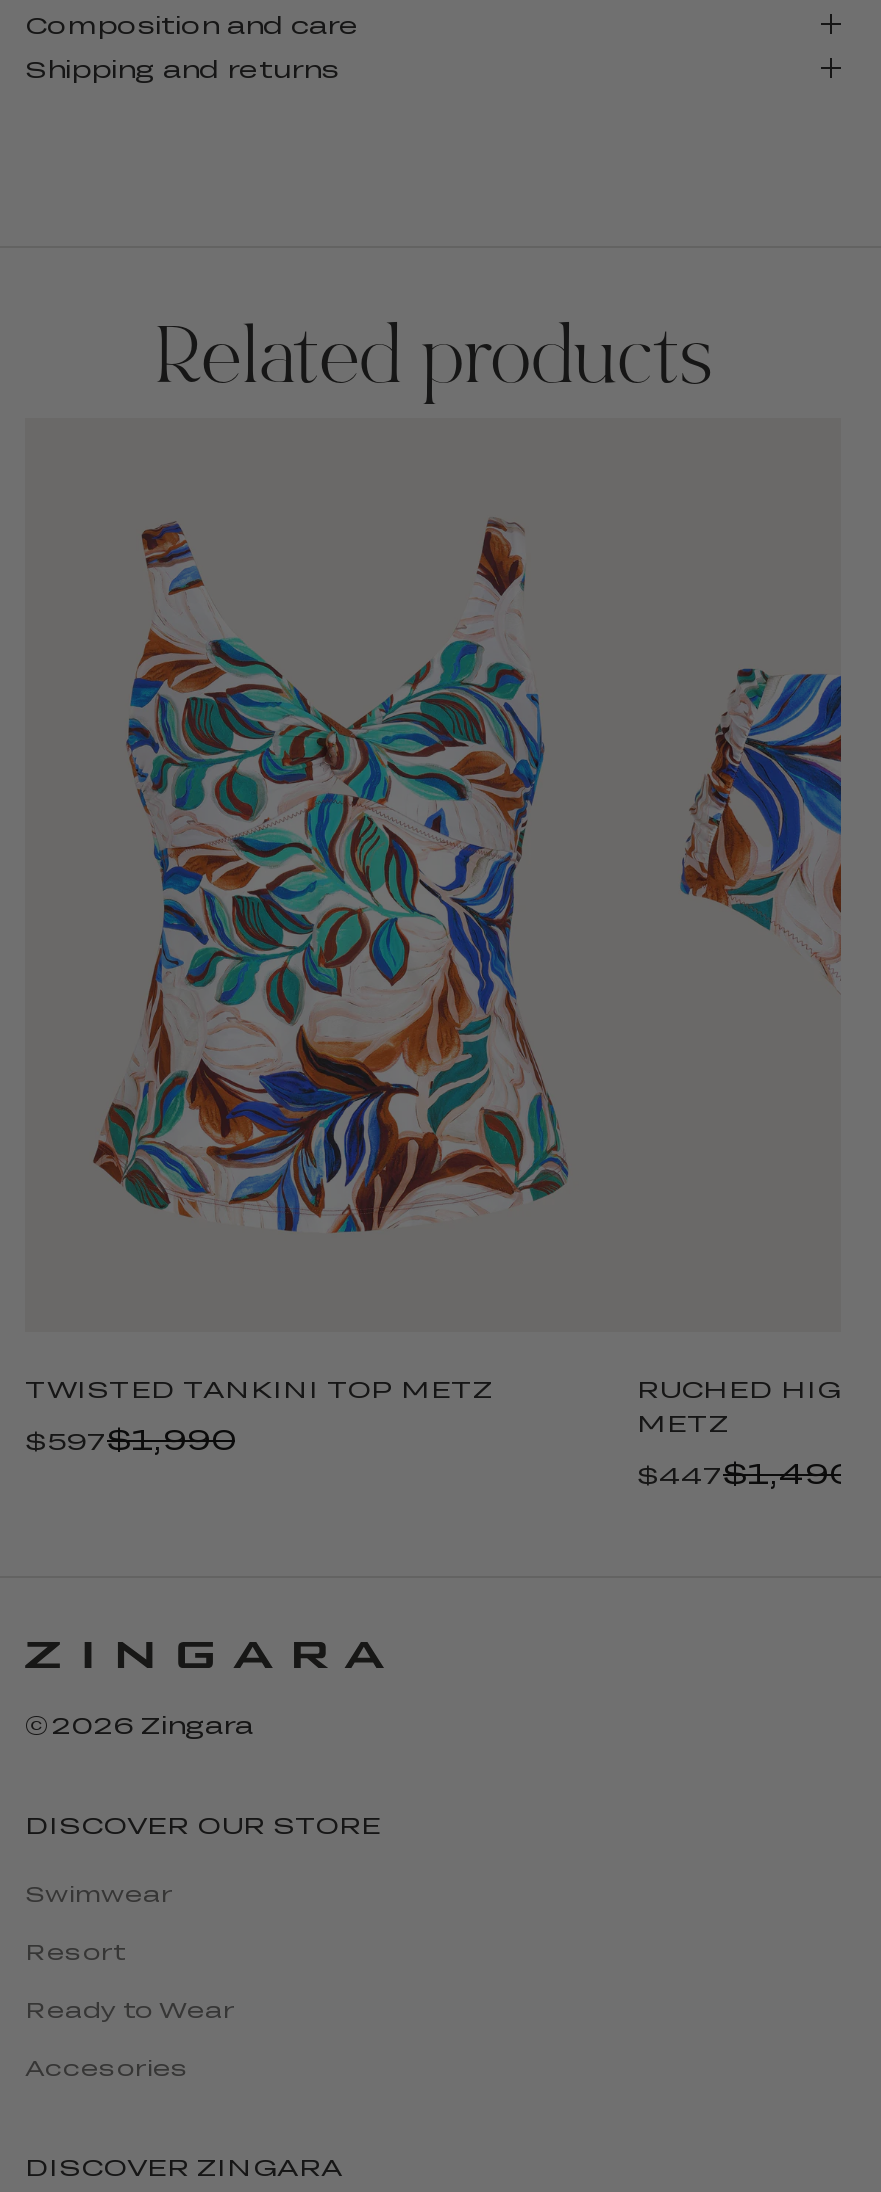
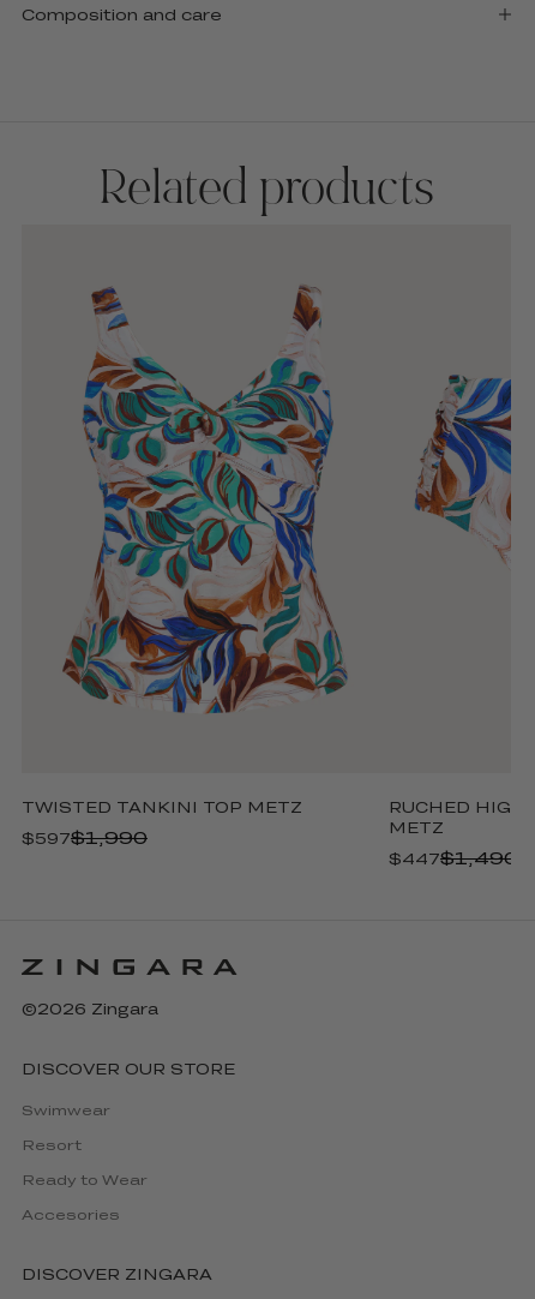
- Shipping and returns
